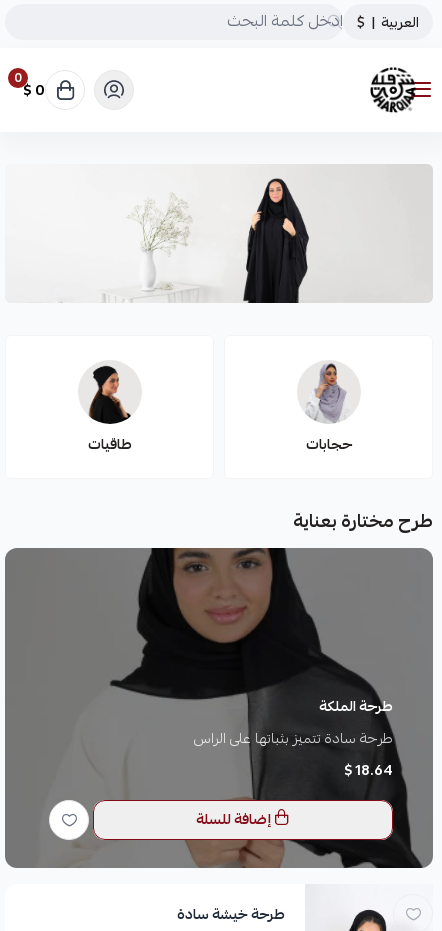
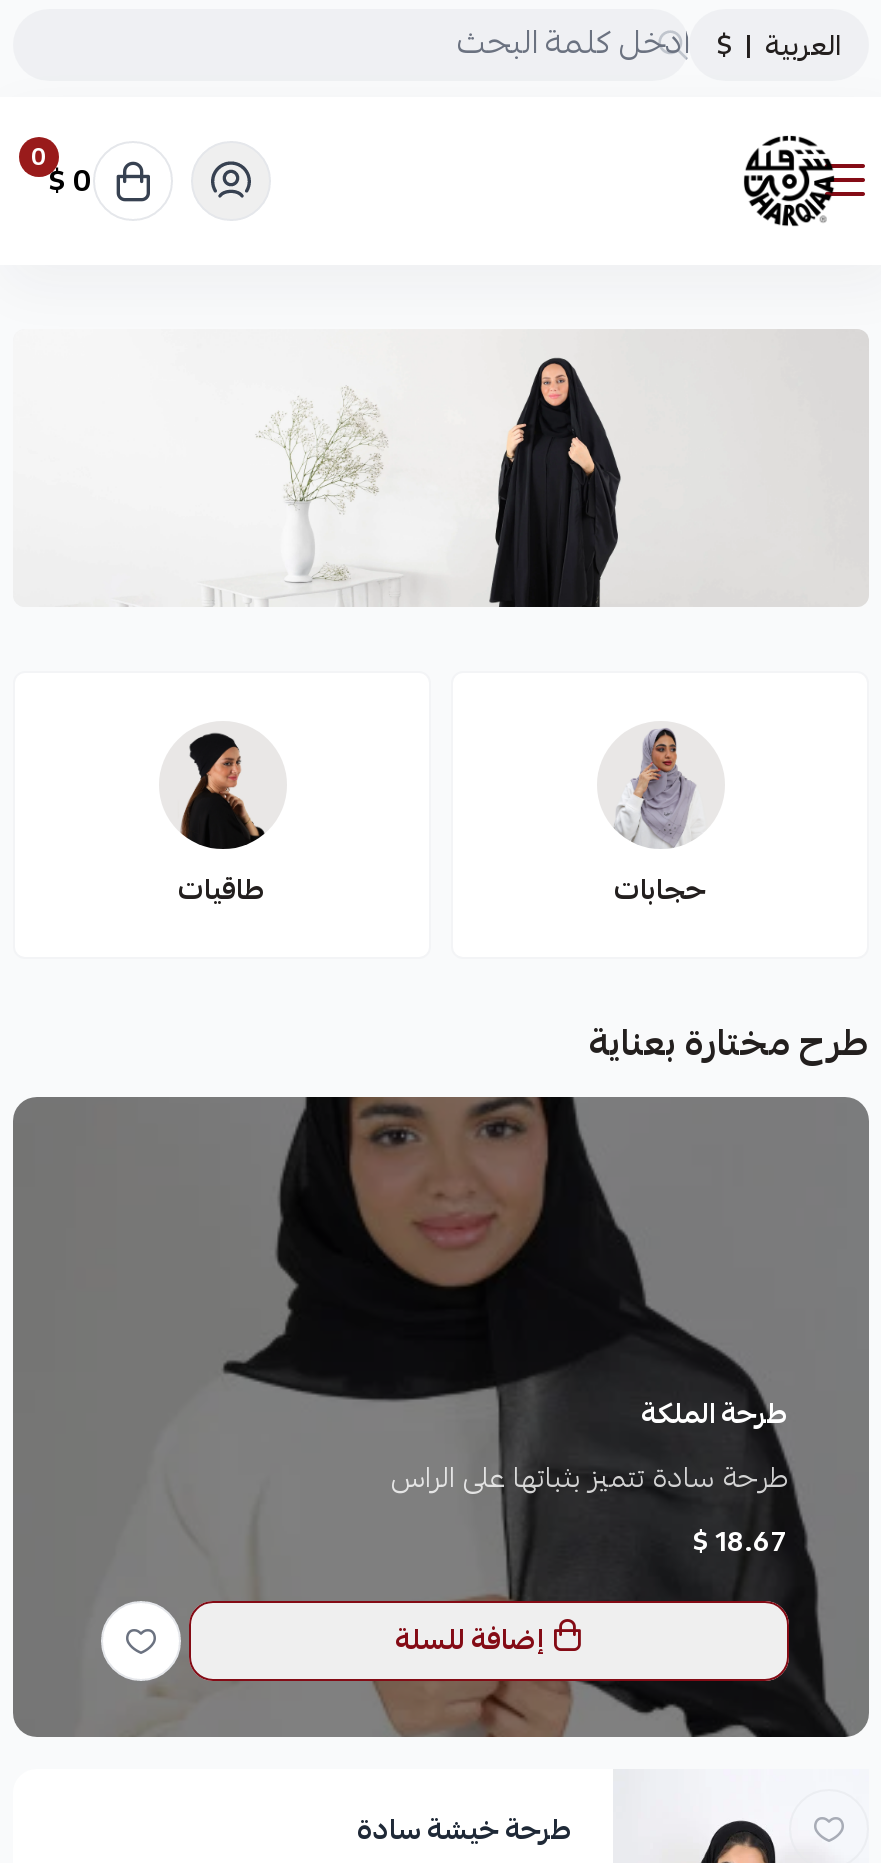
- 18.64 $
+ 18.67 $
